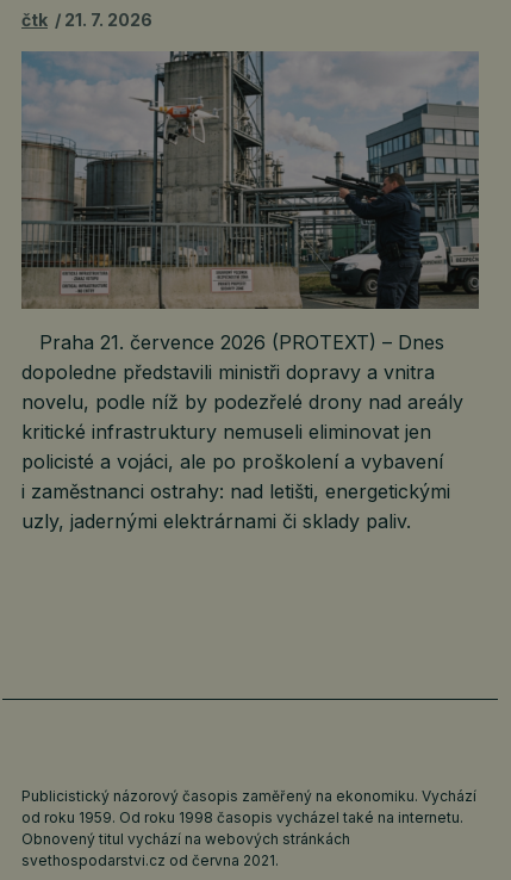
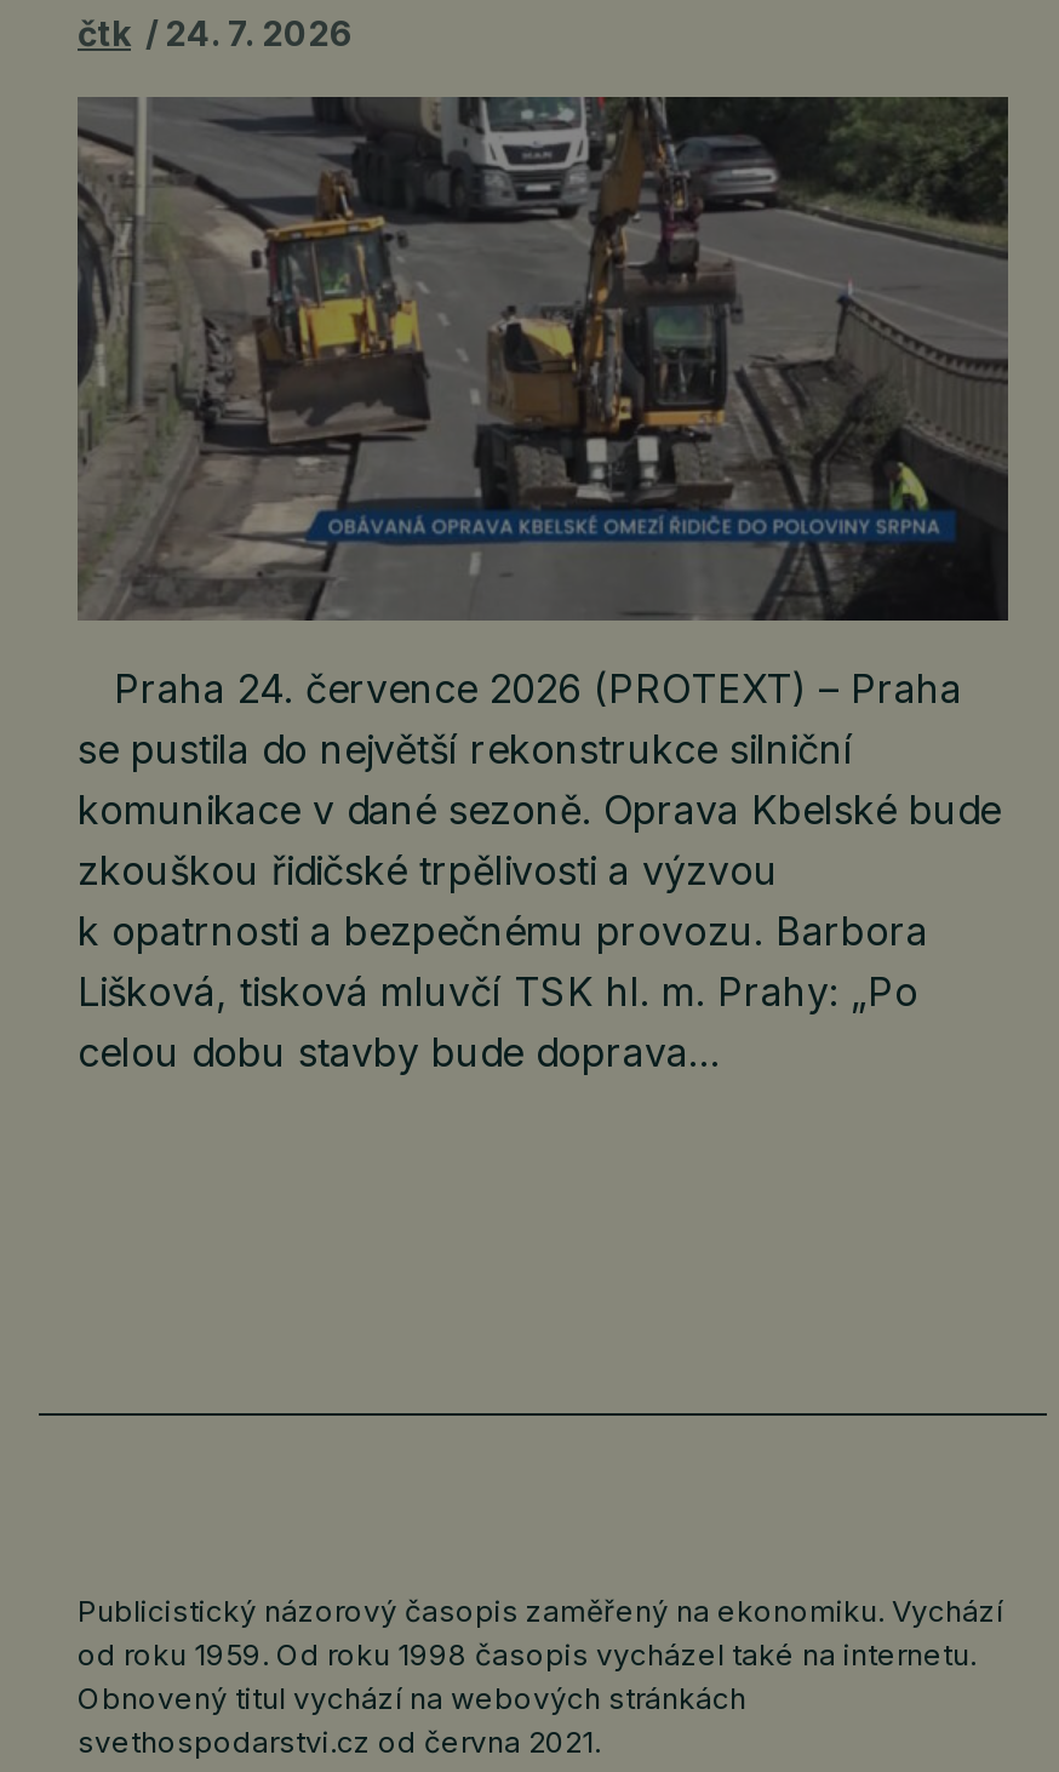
- čtk 21. 7. 2026
+ čtk 24. 7. 2026

- [image]
- Praha 21. července 2026 (PROTEXT) – Dnes
- dopoledne představili ministři dopravy a vnitra
- novelu, podle níž by podezřelé drony nad areály
- kritické infrastruktury nemuseli eliminovat jen
- policisté a vojáci, ale po proškolení a vybavení
- i zaměstnanci ostrahy: nad letišti, energetickými
- uzly, jadernými elektrárnami či sklady paliv.
+ [image]
+ Praha 24. července 2026 (PROTEXT) – Praha
+ se pustila do největší rekonstrukce silniční
+ komunikace v dané sezoně. Oprava Kbelské bude
+ zkouškou řidičské trpělivosti a výzvou
+ k opatrnosti a bezpečnému provozu. Barbora
+ Lišková, tisková mluvčí TSK hl. m. Prahy: „Po
+ celou dobu stavby bude doprava…
